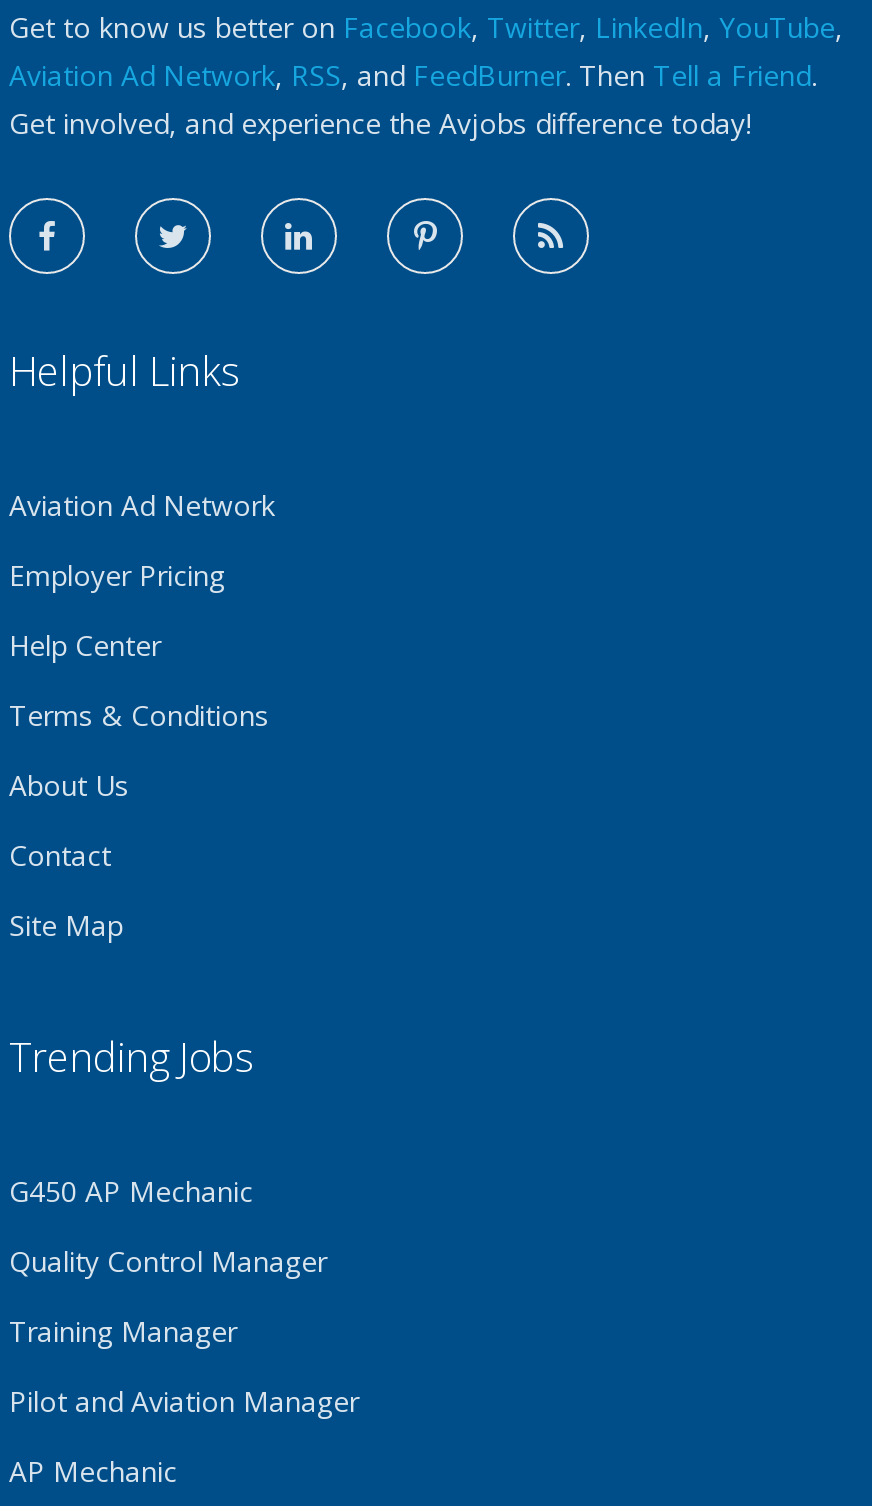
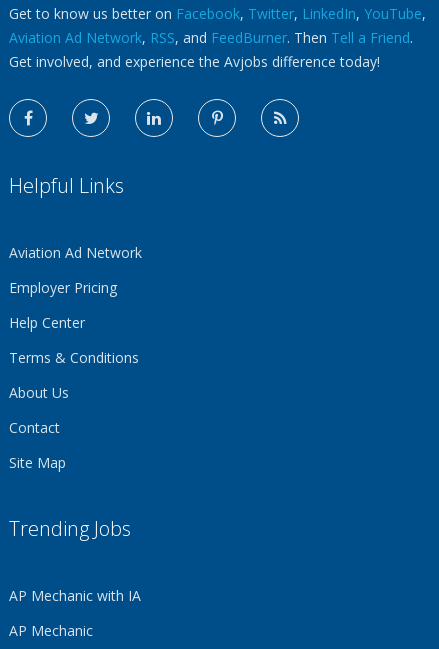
- G450 AP Mechanic
- Quality Control Manager
- Training Manager
- Pilot and Aviation Manager
+ AP Mechanic with IA
